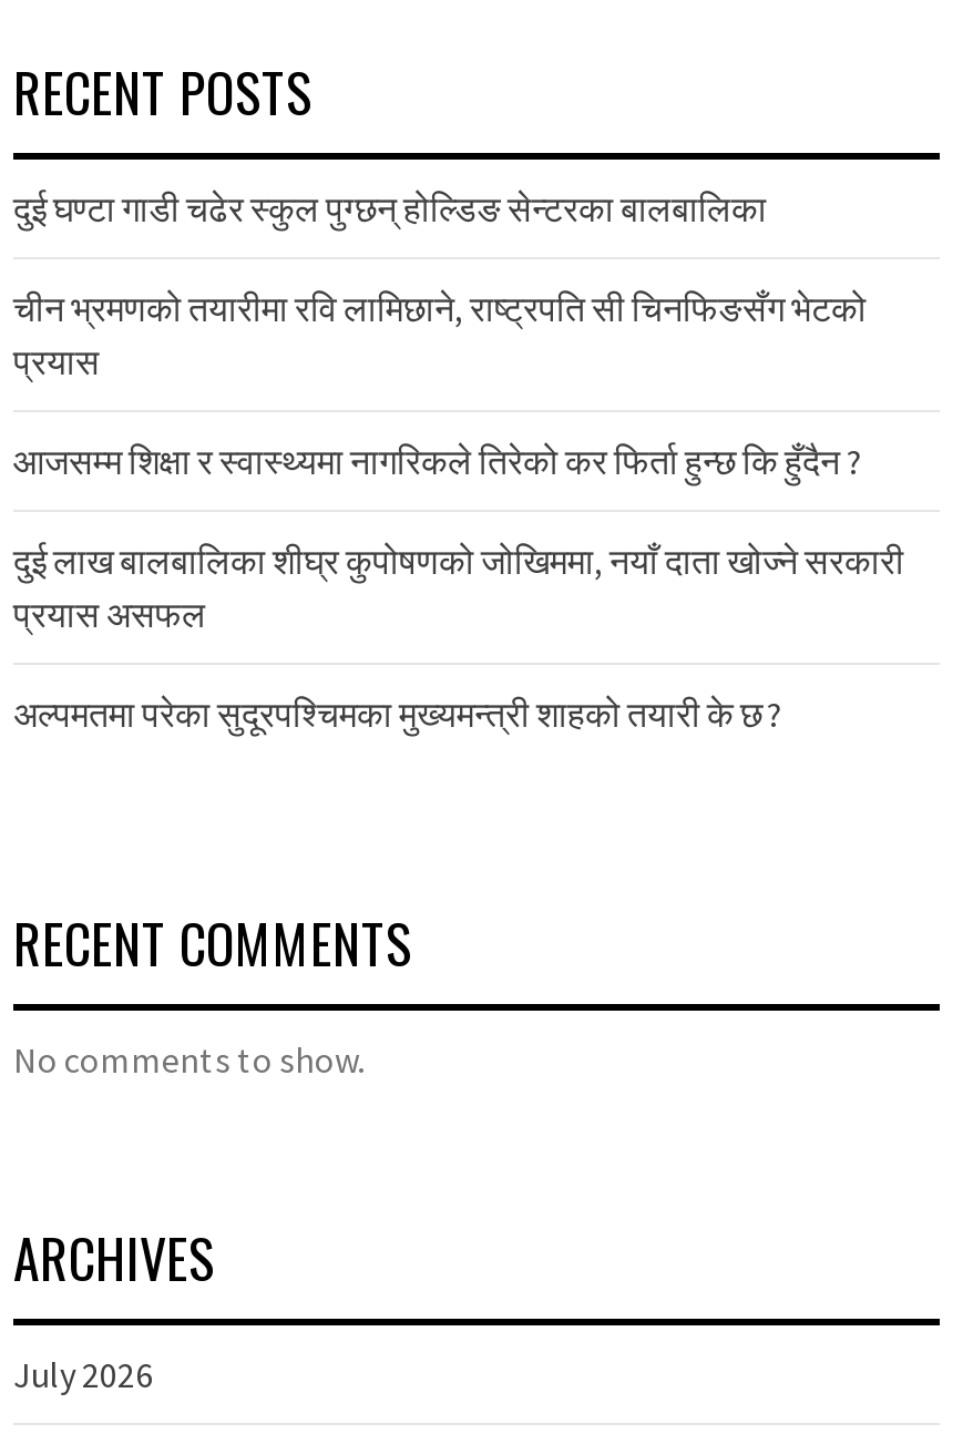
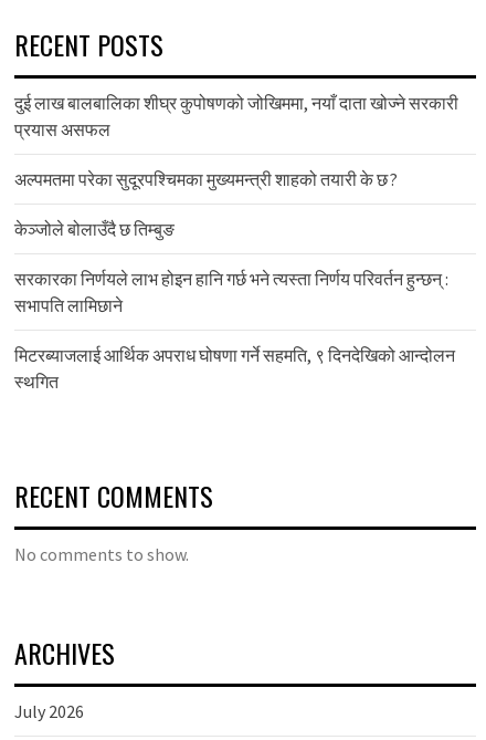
- दुई घण्टा गाडी चढेर स्कुल पुग्छन् होल्डिङ सेन्टरका बालबालिका
- चीन भ्रमणको तयारीमा रवि लामिछाने, राष्ट्रपति सी चिनफिङसँग भेटको
- प्रयास
- आजसम्म शिक्षा र स्वास्थ्यमा नागरिकले तिरेको कर फिर्ता हुन्छ कि हुँदैन ?

moved up: दुई लाख बालबालिका शीघ्र कुपोषणको जोखिममा, नयाँ दाता खोज्ने सरकारी | प्रयास असफल | अल्पमतमा परेका सुदूरपश्चिमका मुख्यमन्त्री शाहको तयारी के छ ?

+ केञ्जोले बोलाउँदै छ तिम्बुङ
+ सरकारका निर्णयले लाभ होइन हानि गर्छ भने त्यस्ता निर्णय परिवर्तन हुन्छन् :
+ सभापति लामिछाने
+ मिटरब्याजलाई आर्थिक अपराध घोषणा गर्ने सहमति, ९ दिनदेखिको आन्दोलन
+ स्थगित
